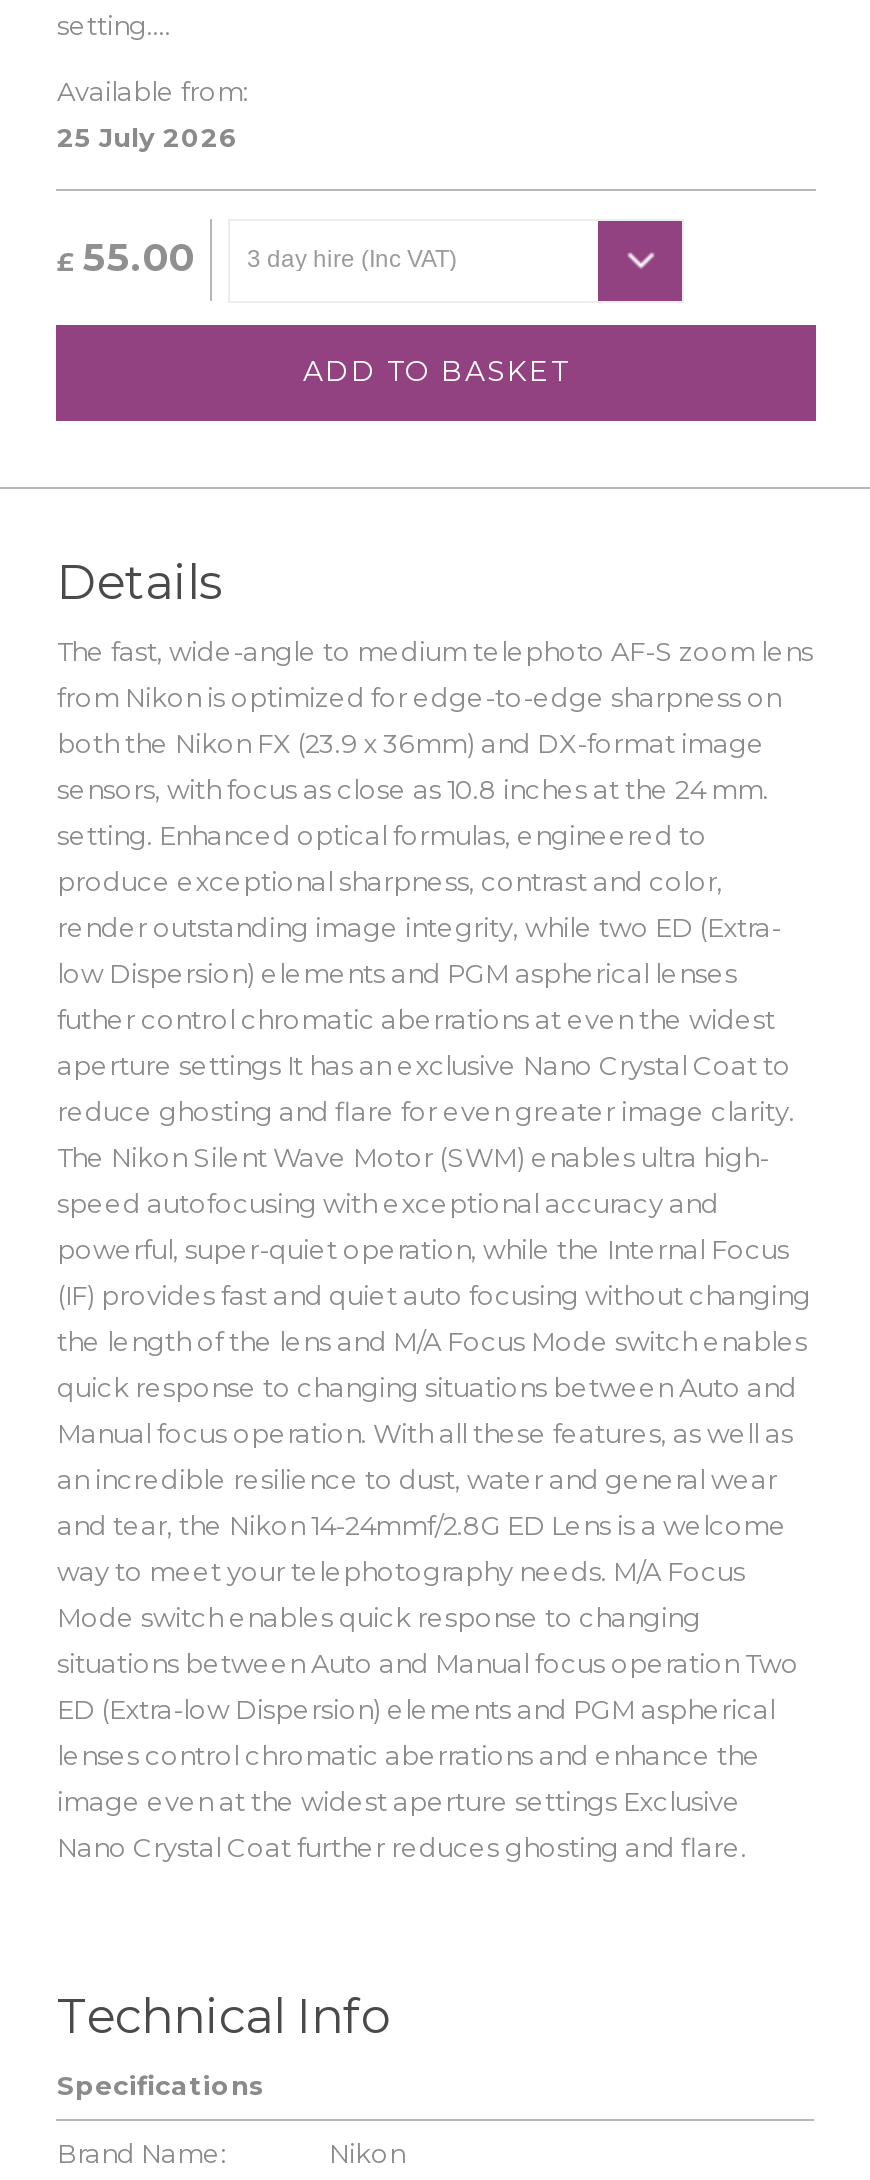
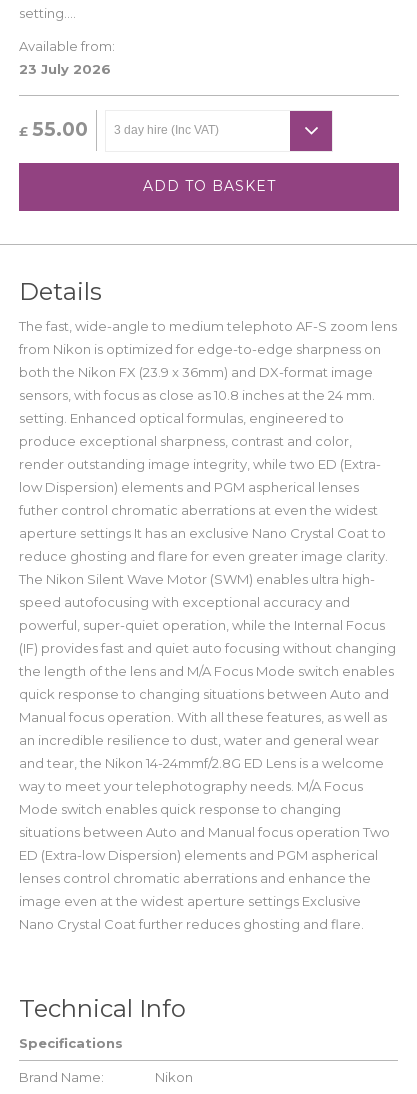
- 25 July 2026
+ 23 July 2026
